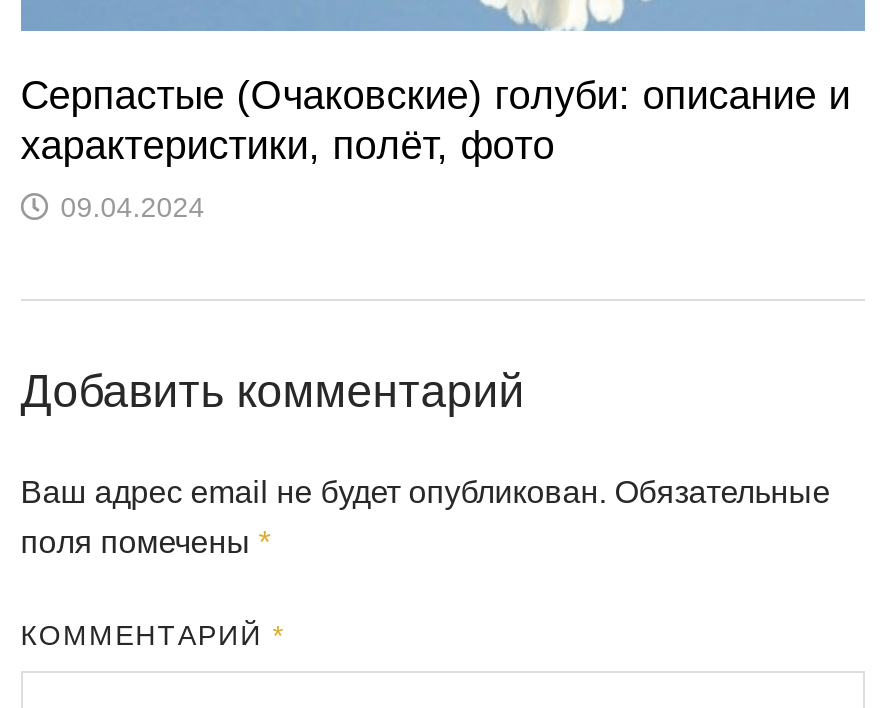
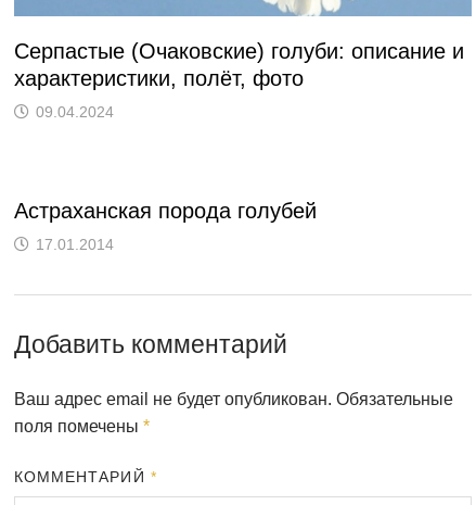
+ Астраханская порода голубей
+ 17.01.2014
